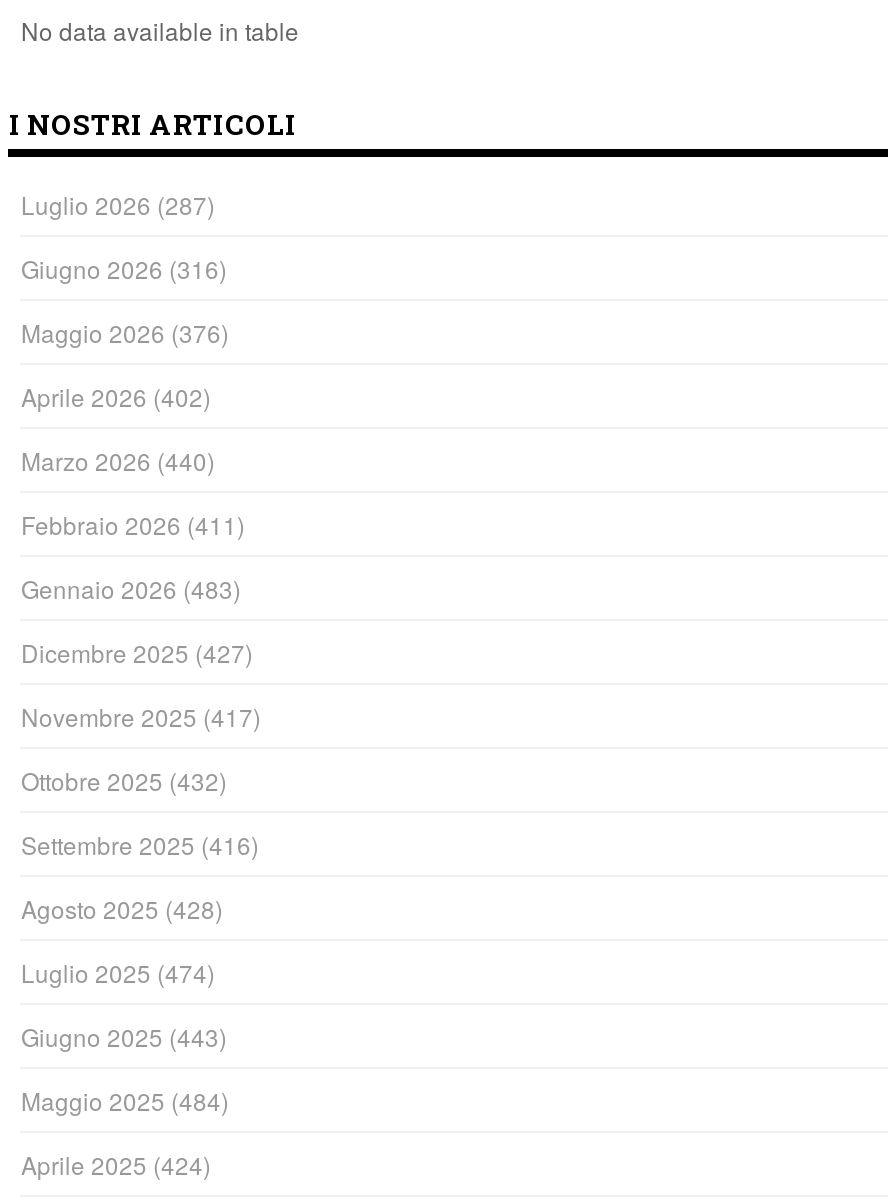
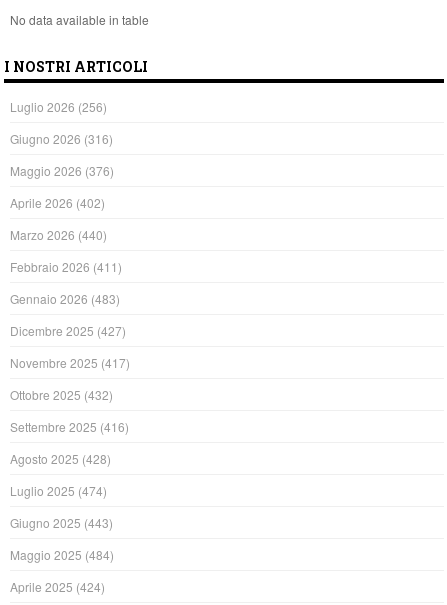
- Luglio 2026 (287)
+ Luglio 2026 (256)
